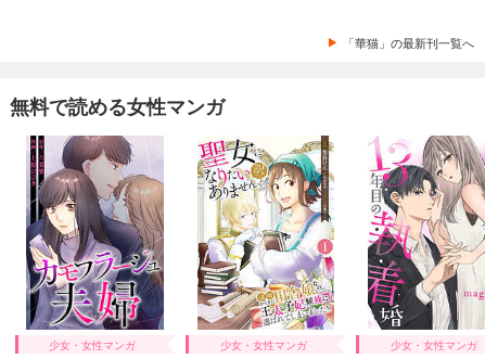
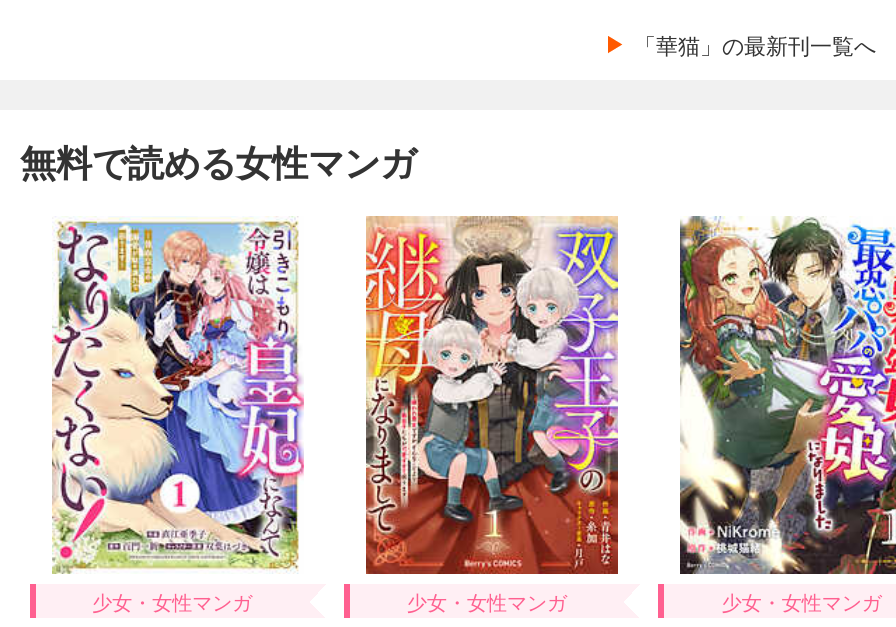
- [image]
+ [image]

- [image]
+ [image]

- [image]
+ [image]
